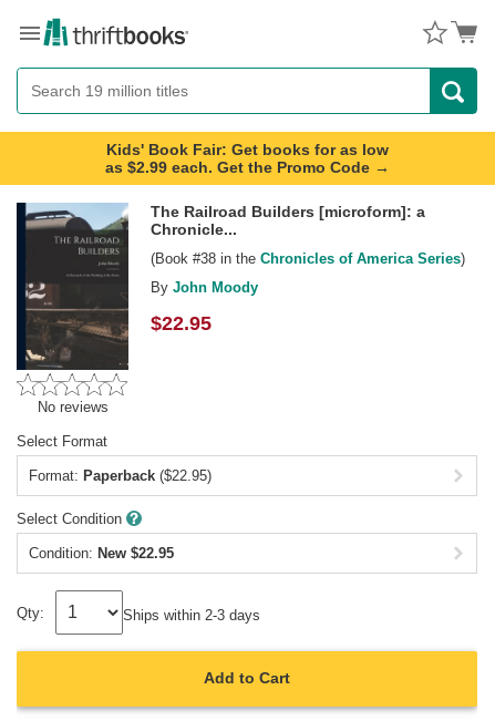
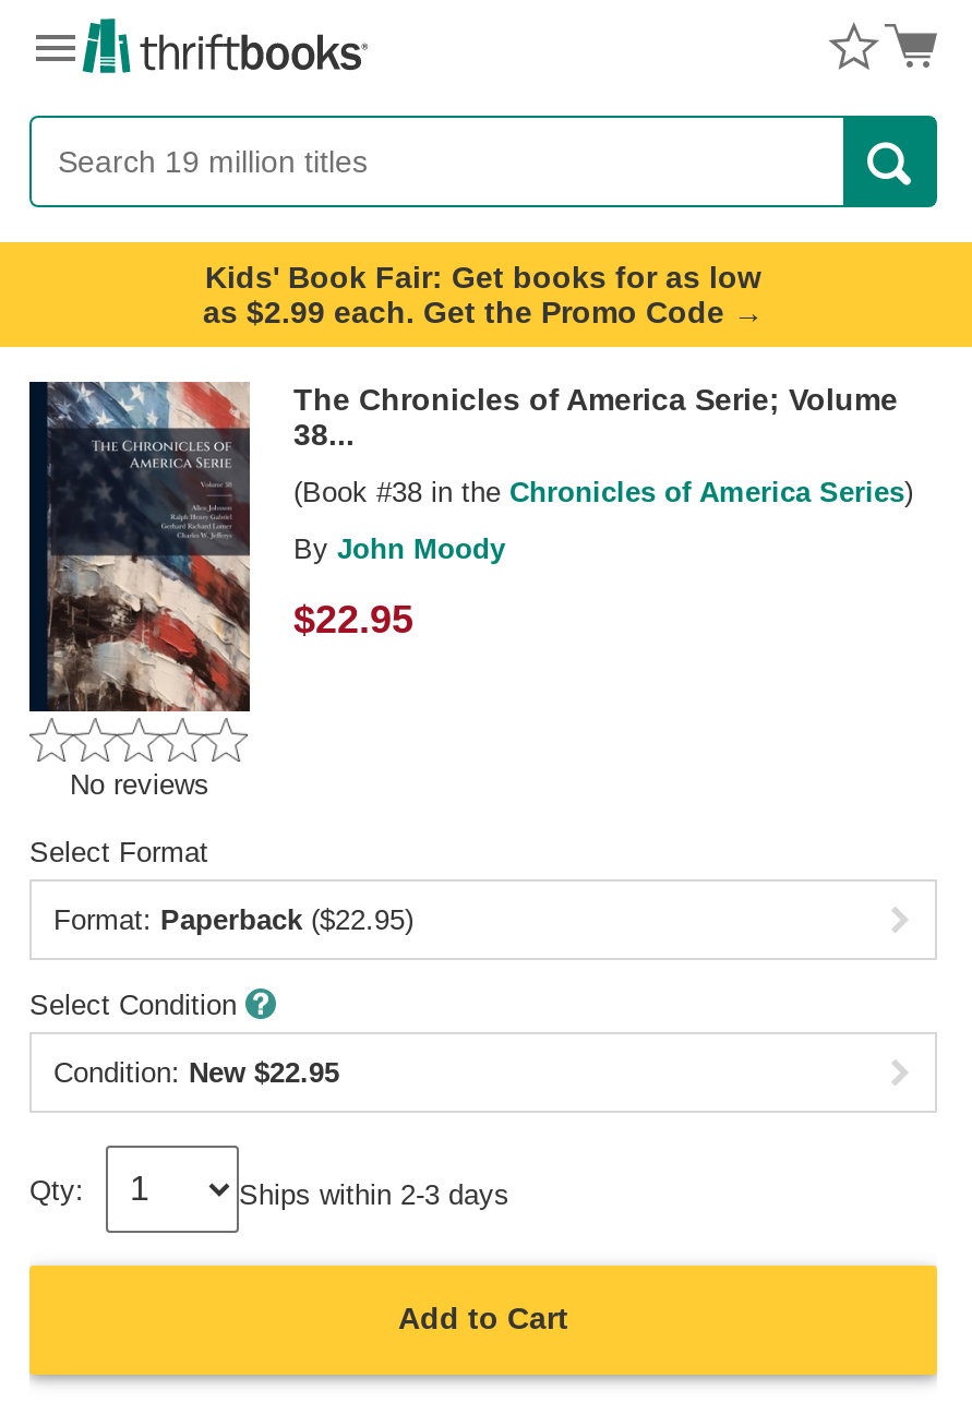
- [image]
- The Railroad Builders [microform]: a
- Chronicle...
+ [image]
+ The Chronicles of America Serie; Volume
+ 38...
